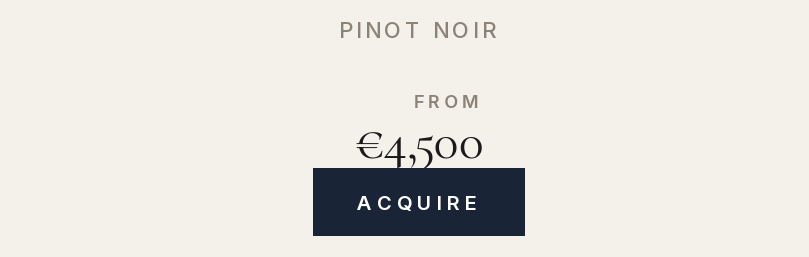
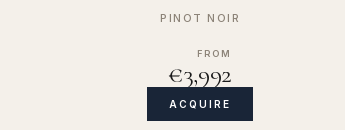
- €4,500
+ €3,992
